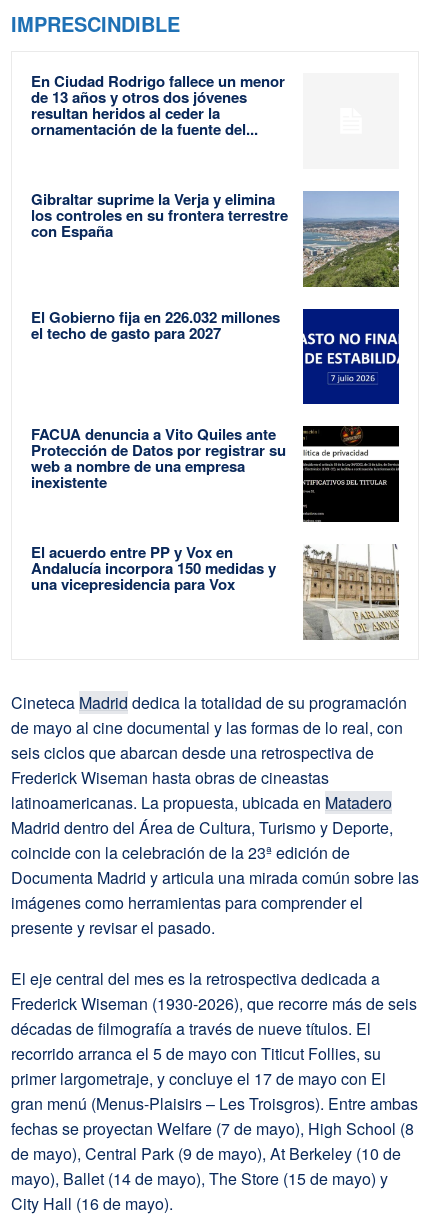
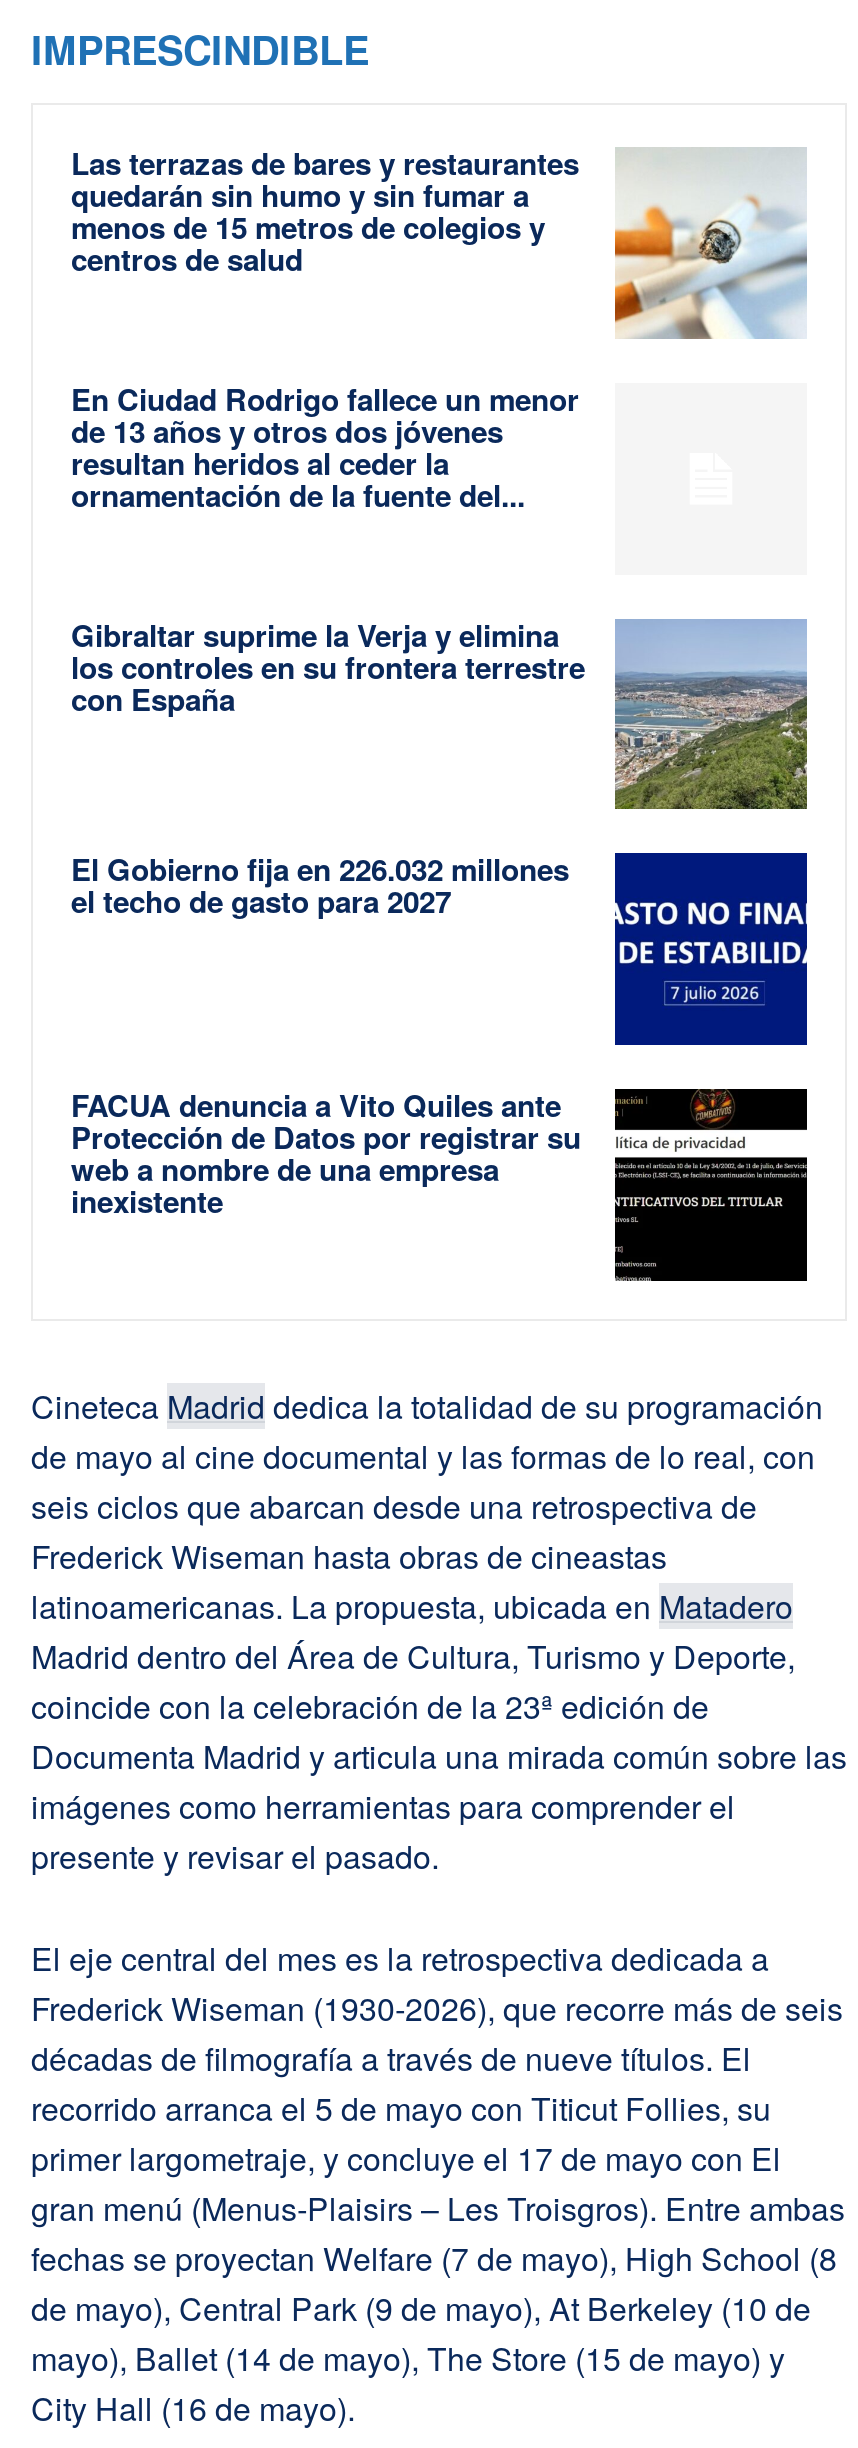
+ [image]
+ Las terrazas de bares y restaurantes
+ quedarán sin humo y sin fumar a
+ menos de 15 metros de colegios y
+ centros de salud

moved down: [image] | En Ciudad Rodrigo fallece un menor | de 13 años y otros dos jóvenes | ... | web a nombre de una empresa | inexistente

- [image]
- El acuerdo entre PP y Vox en
- Andalucía incorpora 150 medidas y
- una vicepresidencia para Vox
